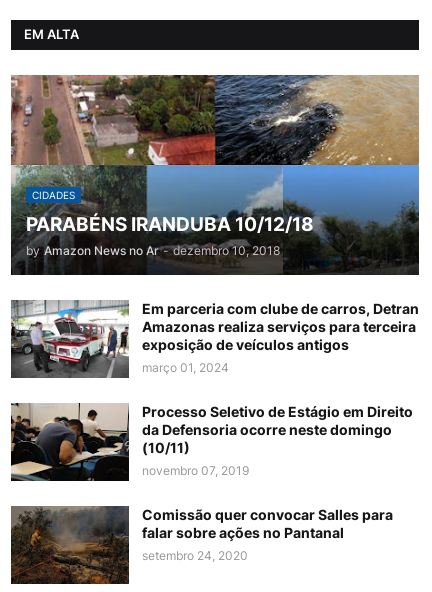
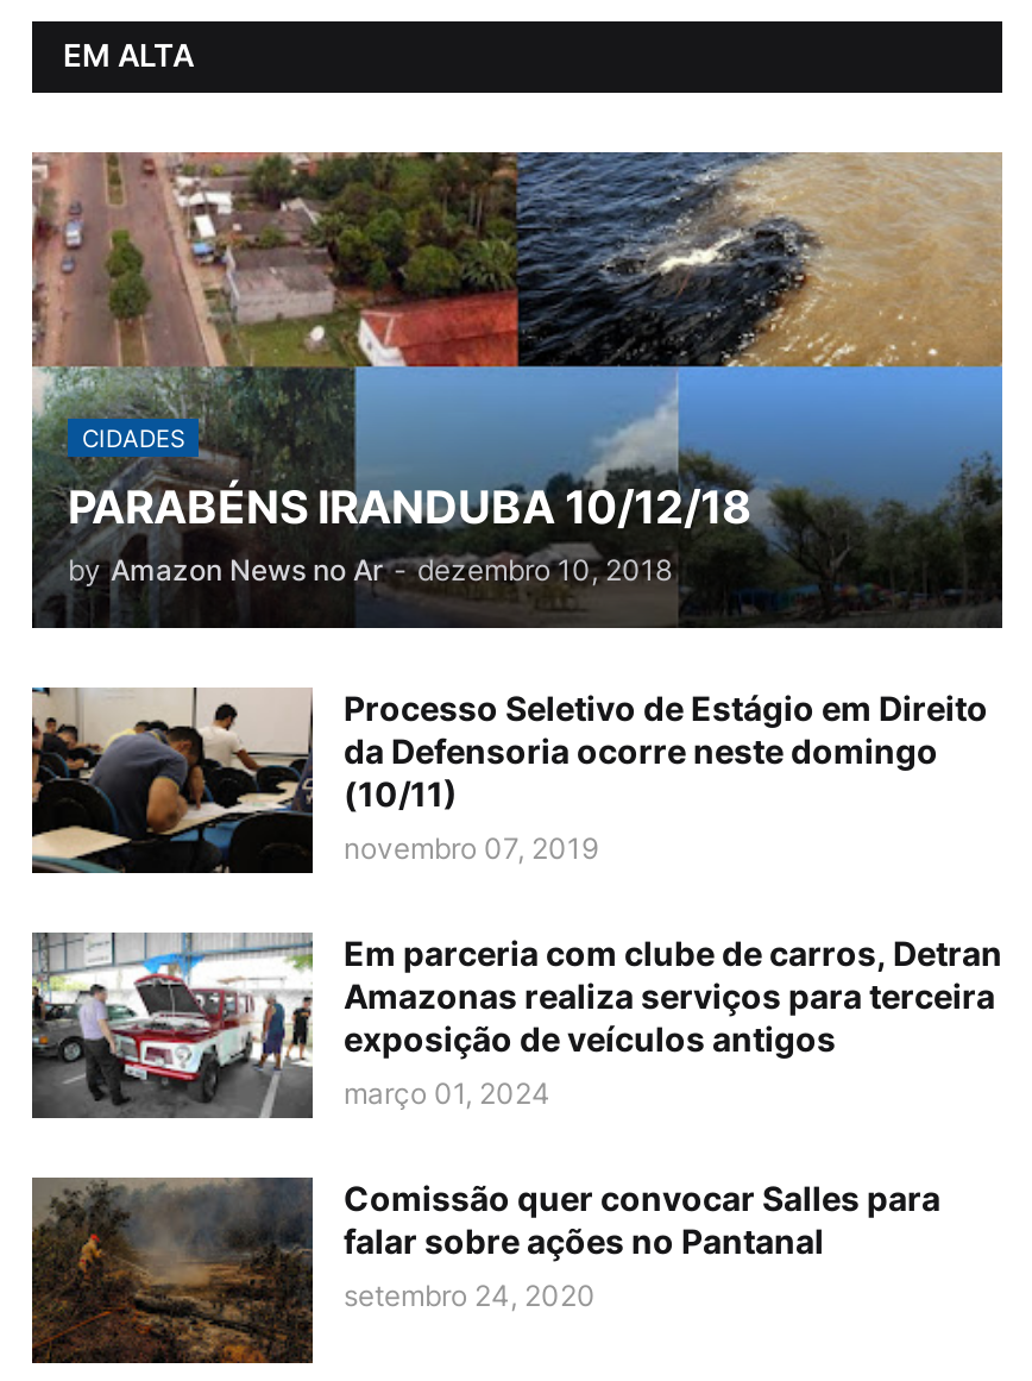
moved down: [image] | Em parceria com clube de carros, Detran | Amazonas realiza serviços para terceira | exposição de veículos antigos | março 01, 2024

moved up: [image] | Processo Seletivo de Estágio em Direito | da Defensoria ocorre neste domingo | (10/11) | novembro 07, 2019
